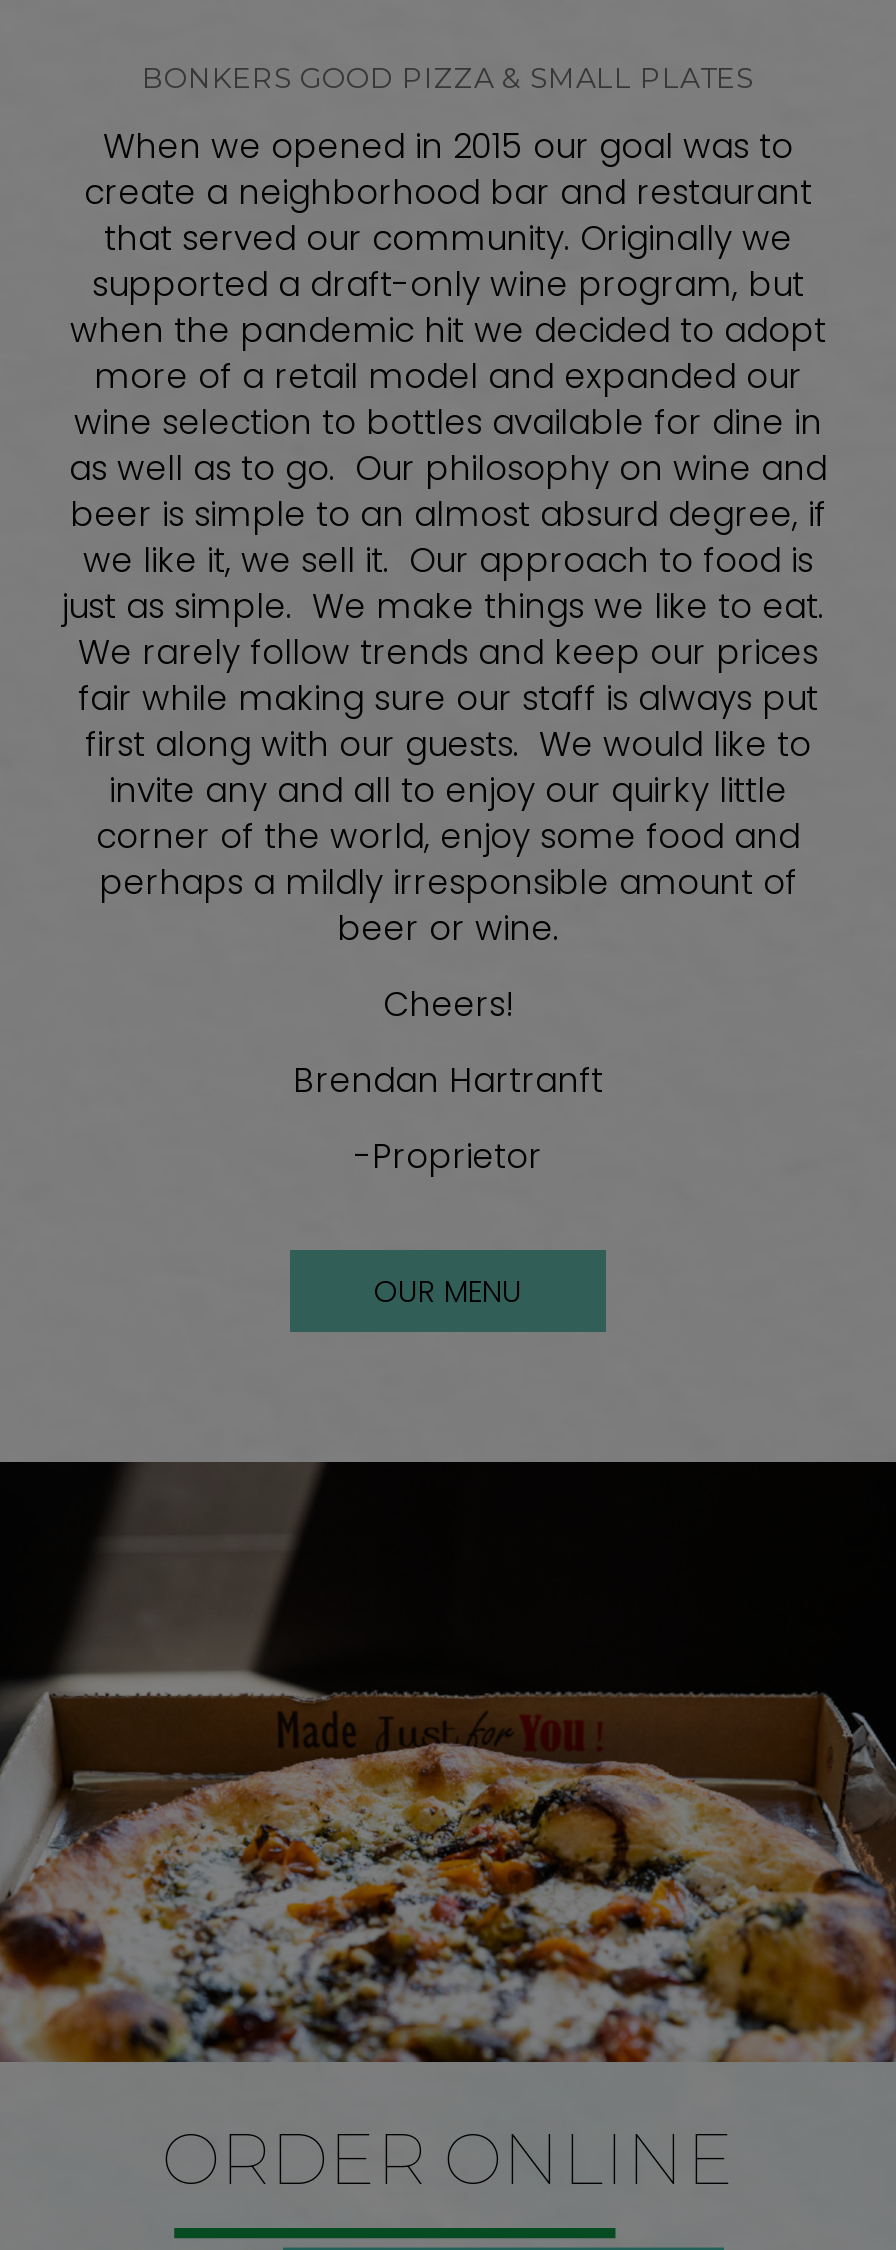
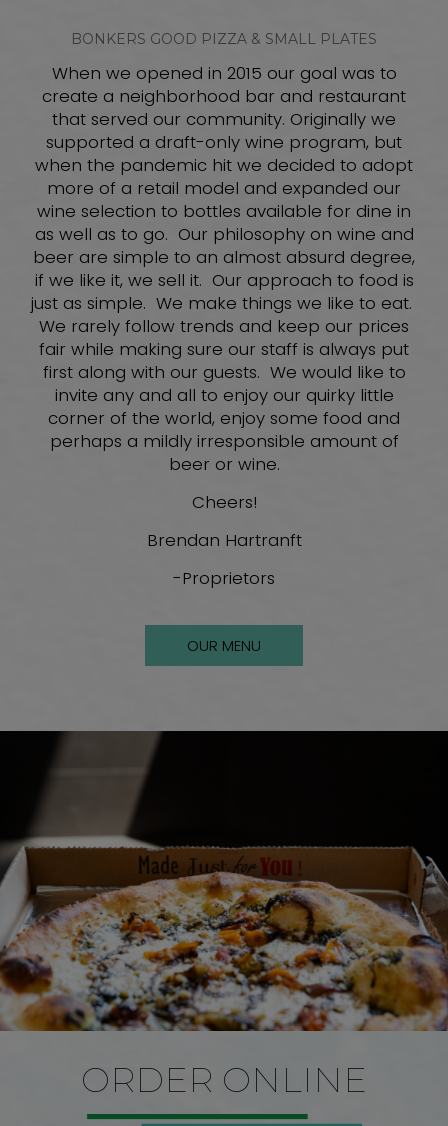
- beer is simple to an almost absurd degree, if
- we like it, we sell it. Our approach to food is
+ beer are simple to an almost absurd degree,
+ if we like it, we sell it. Our approach to food is

- -Proprietor
+ -Proprietors
